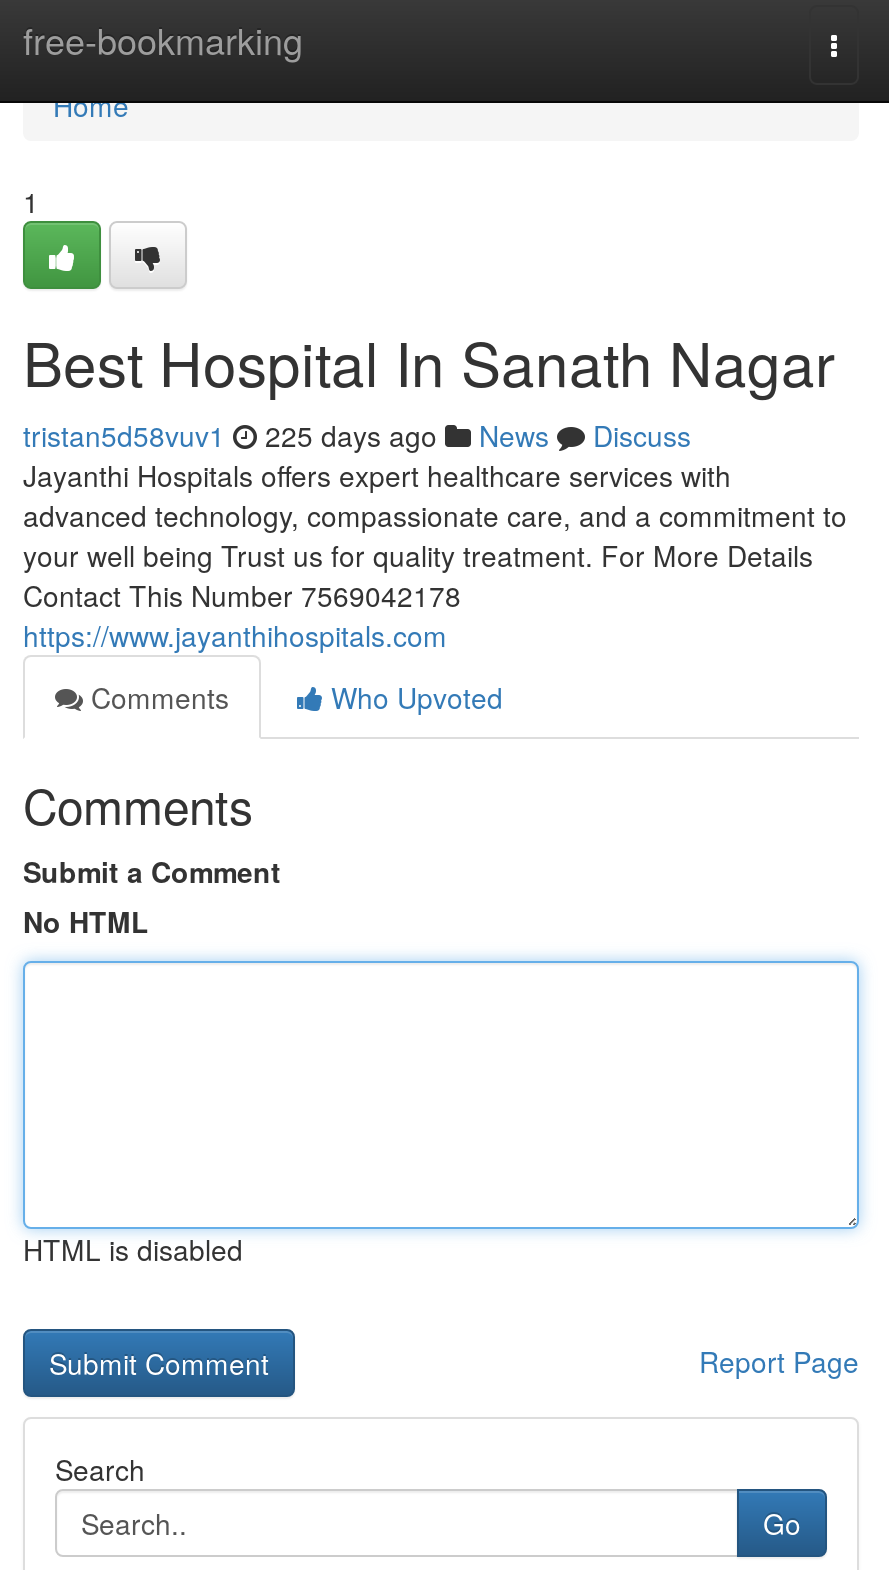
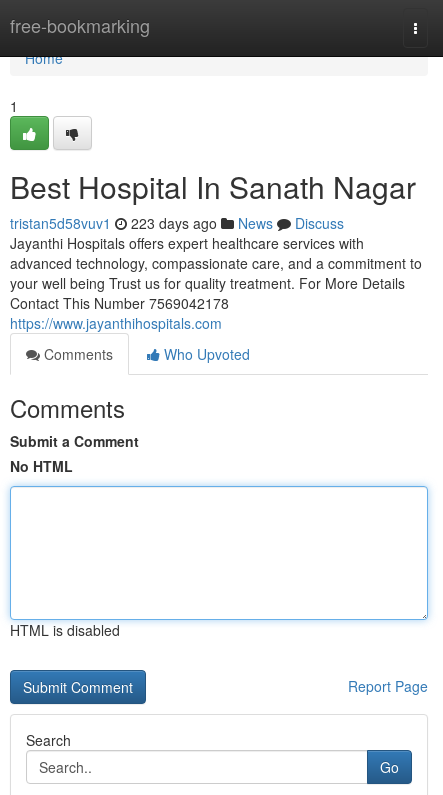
- tristan5d58vuv1 225 days ago News Discuss
+ tristan5d58vuv1 223 days ago News Discuss
